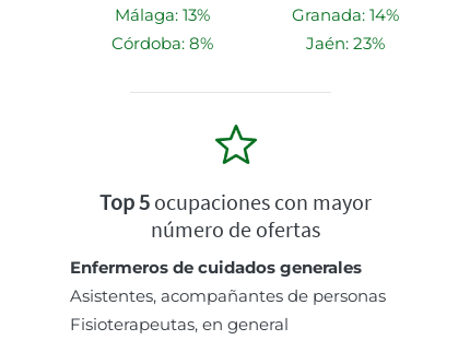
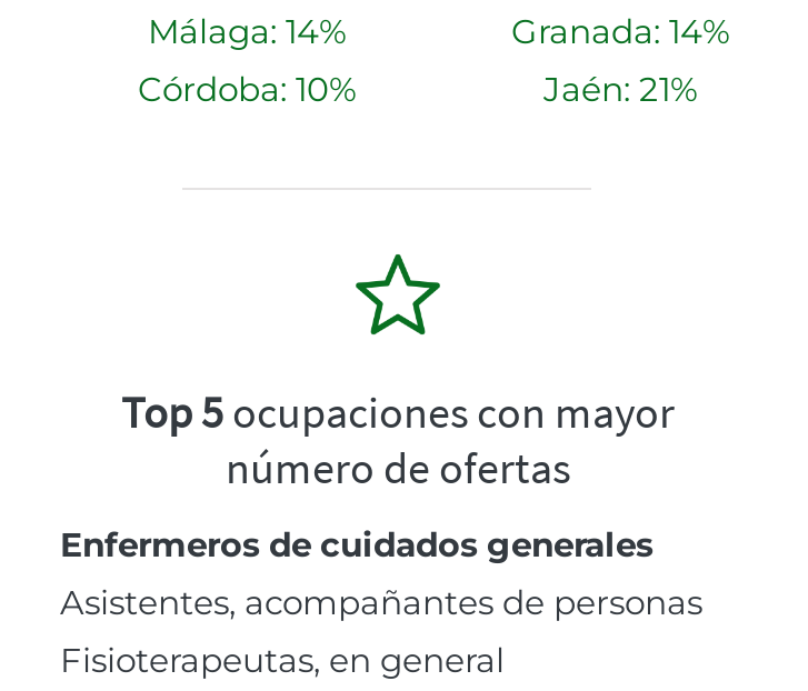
- Málaga: 13%
+ Málaga: 14%

- Córdoba: 8%
+ Córdoba: 10%

- Jaén: 23%
+ Jaén: 21%
